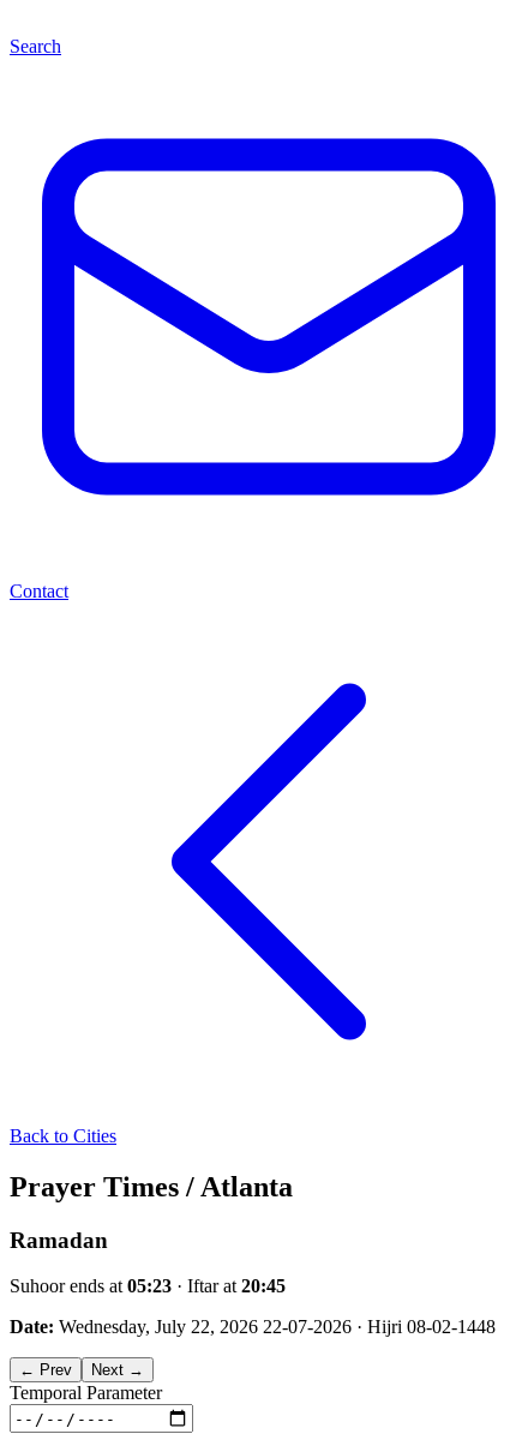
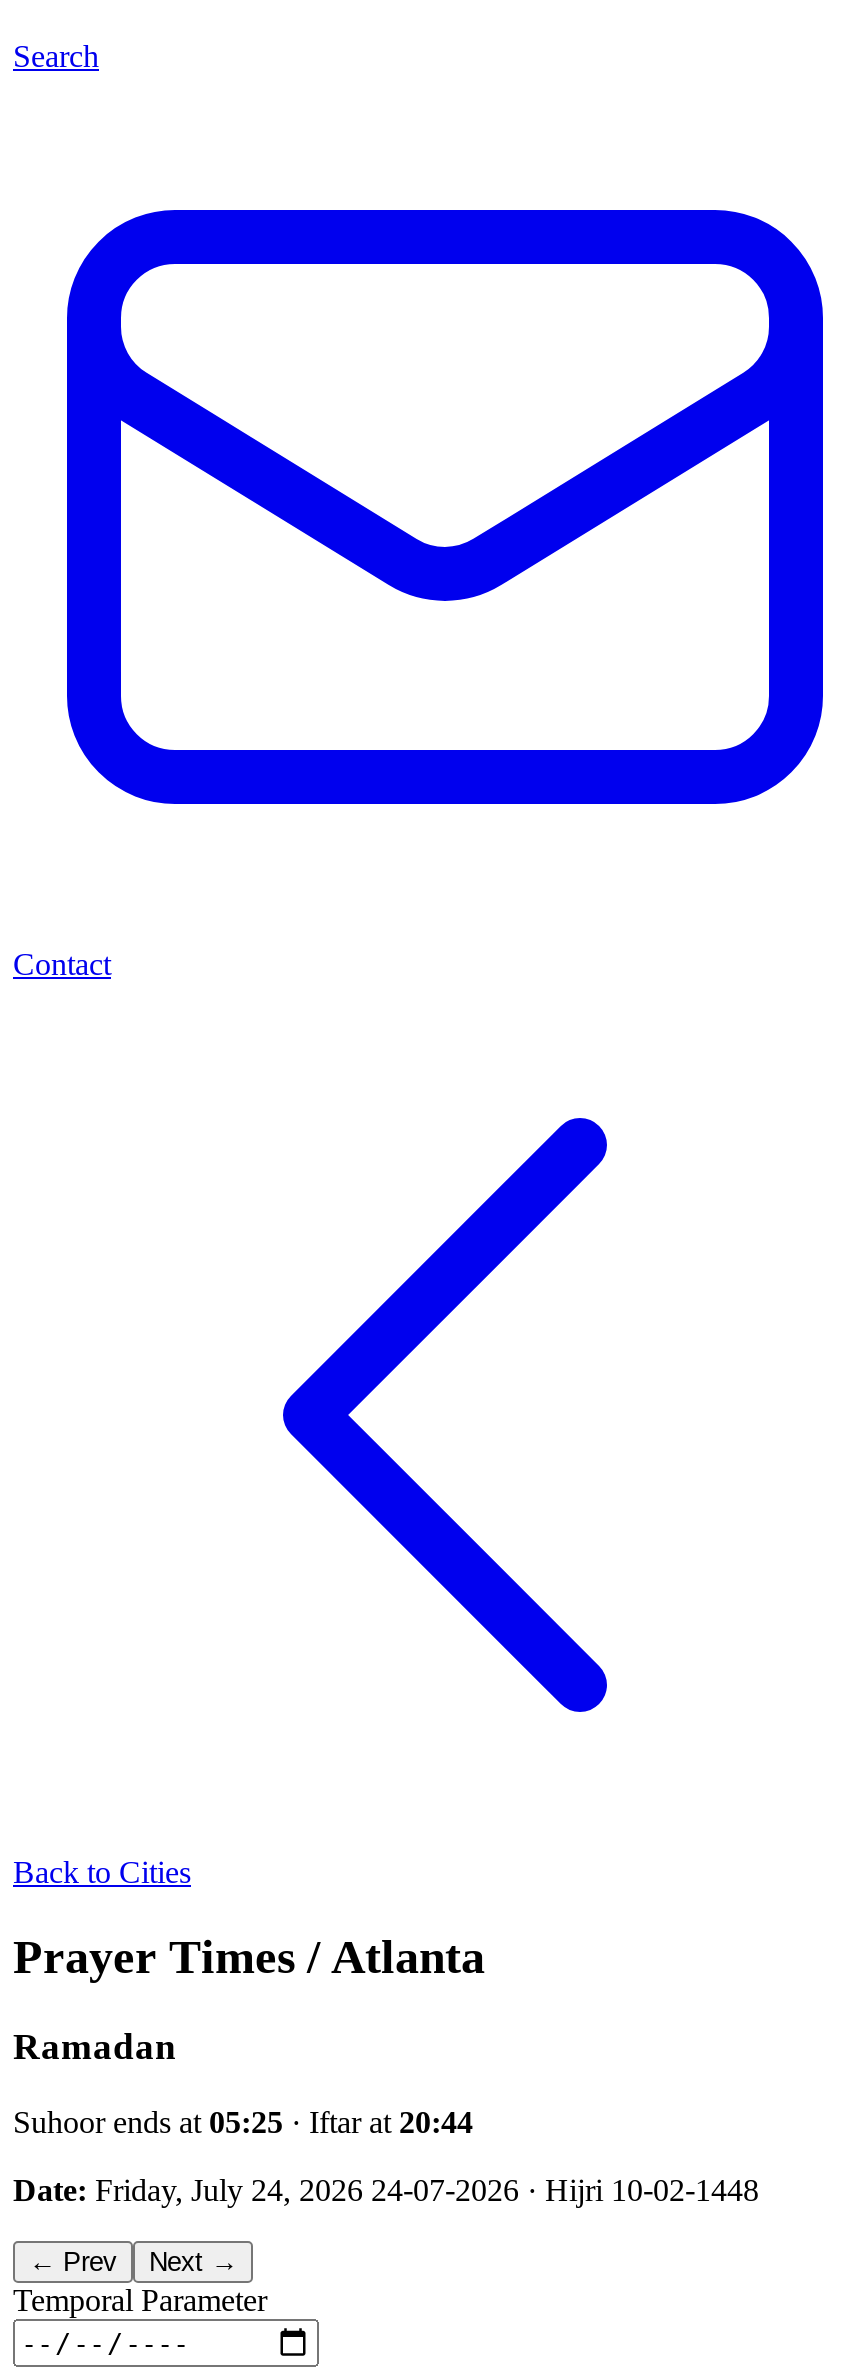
- Suhoor ends at 05:23 · Iftar at 20:45
+ Suhoor ends at 05:25 · Iftar at 20:44

- Date: Wednesday, July 22, 2026 22-07-2026 · Hijri 08-02-1448
+ Date: Friday, July 24, 2026 24-07-2026 · Hijri 10-02-1448
